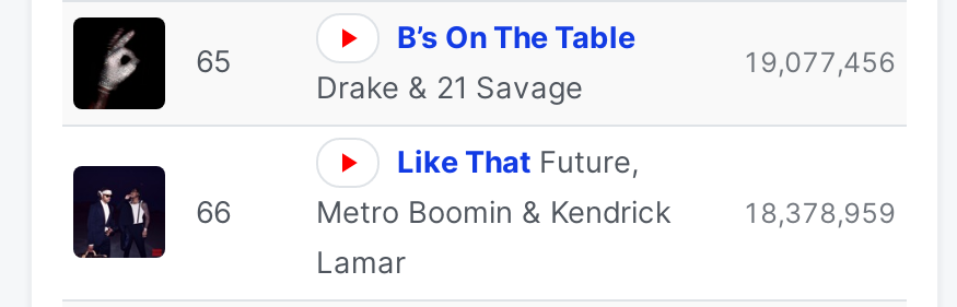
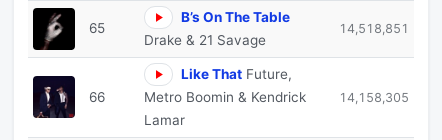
- 19,077,456
+ 14,518,851

- 18,378,959
+ 14,158,305
